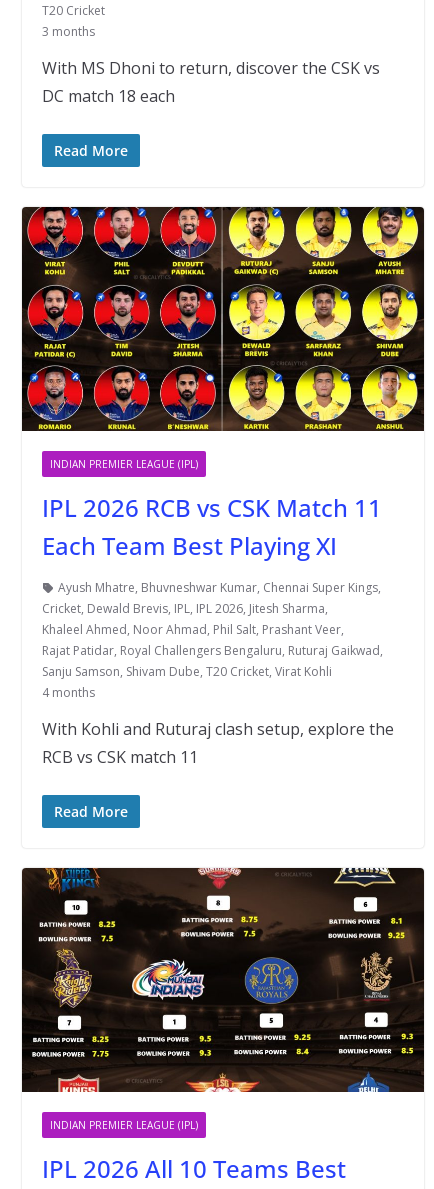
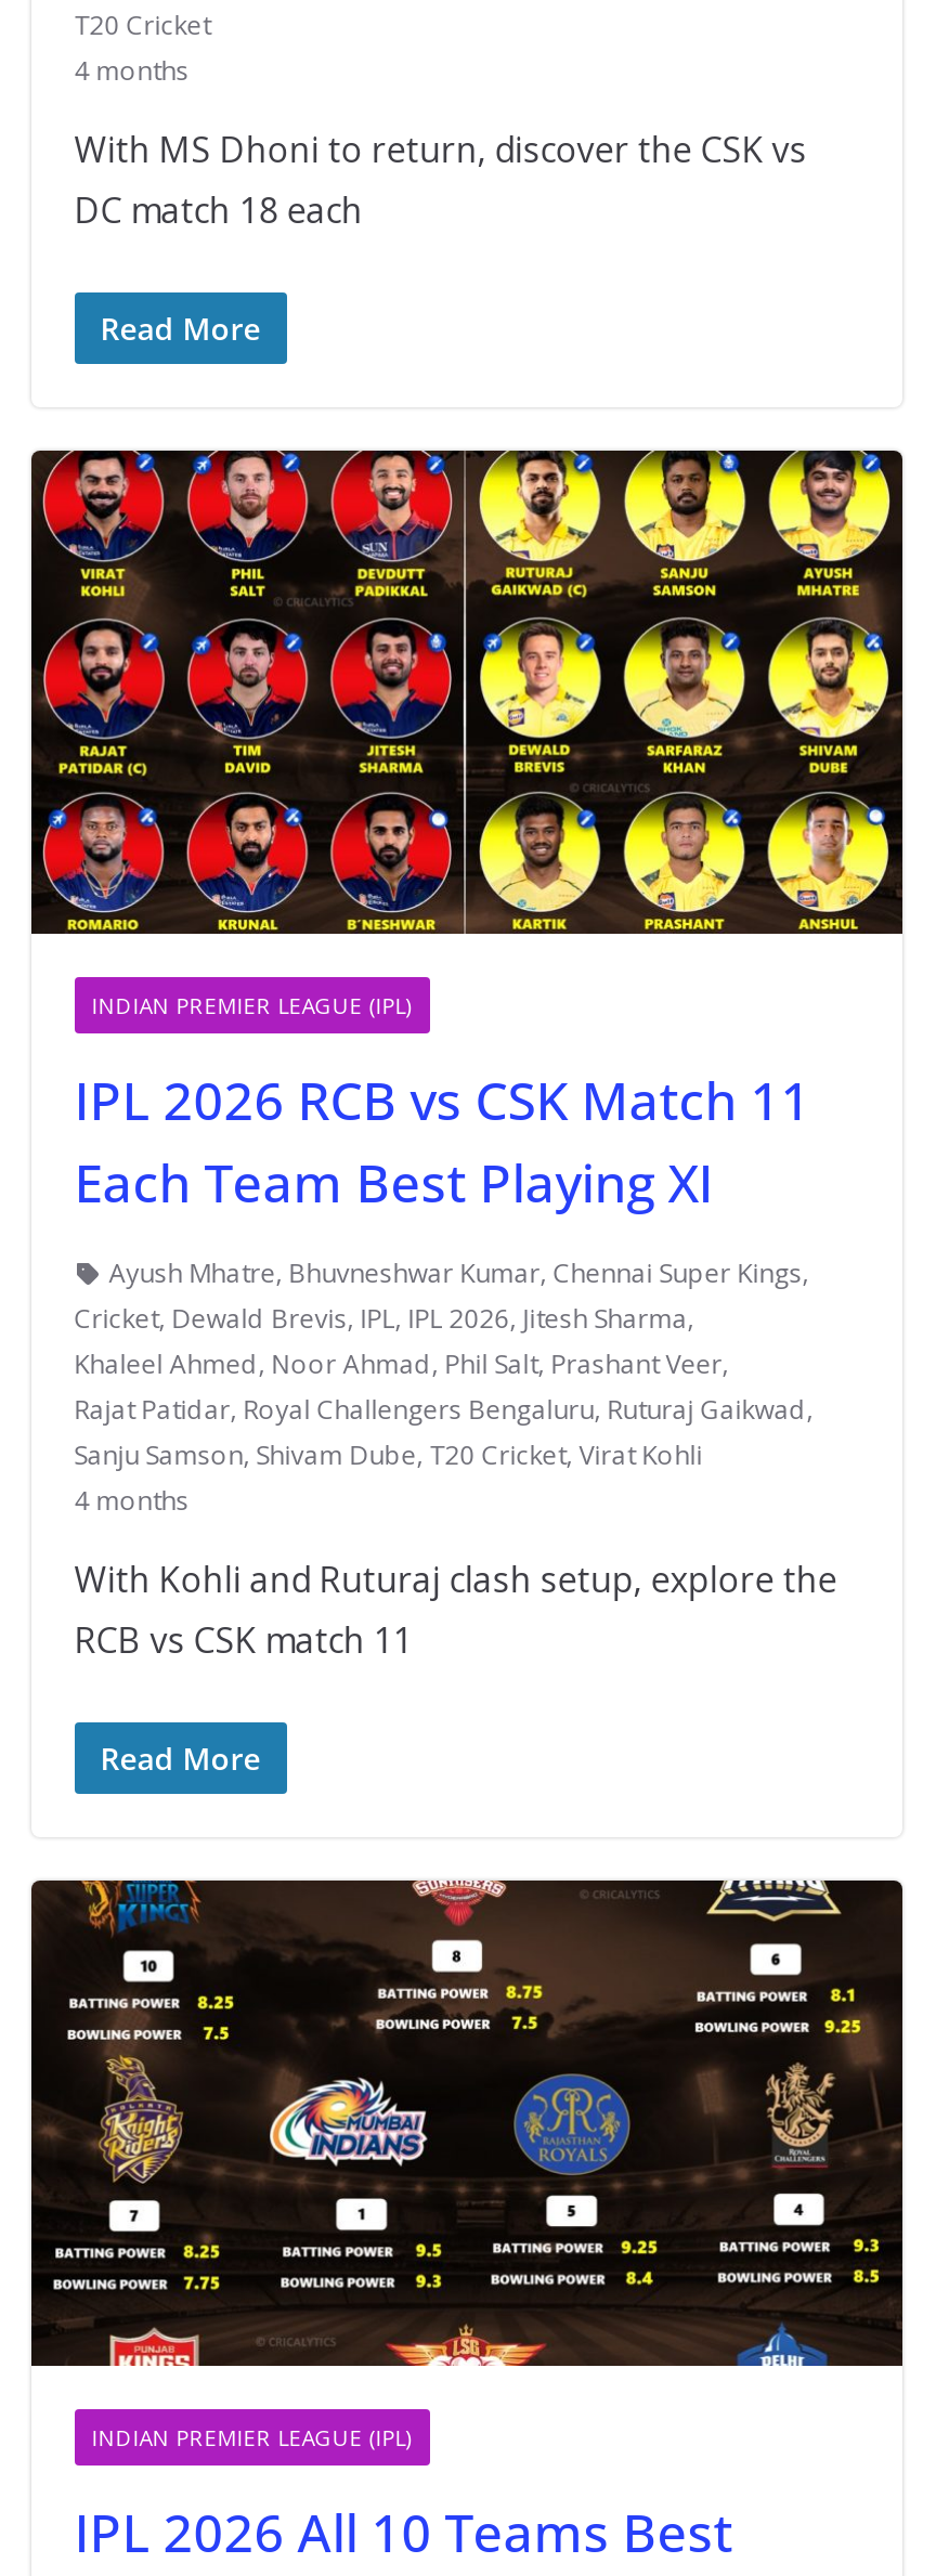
- 3 months
+ 4 months
